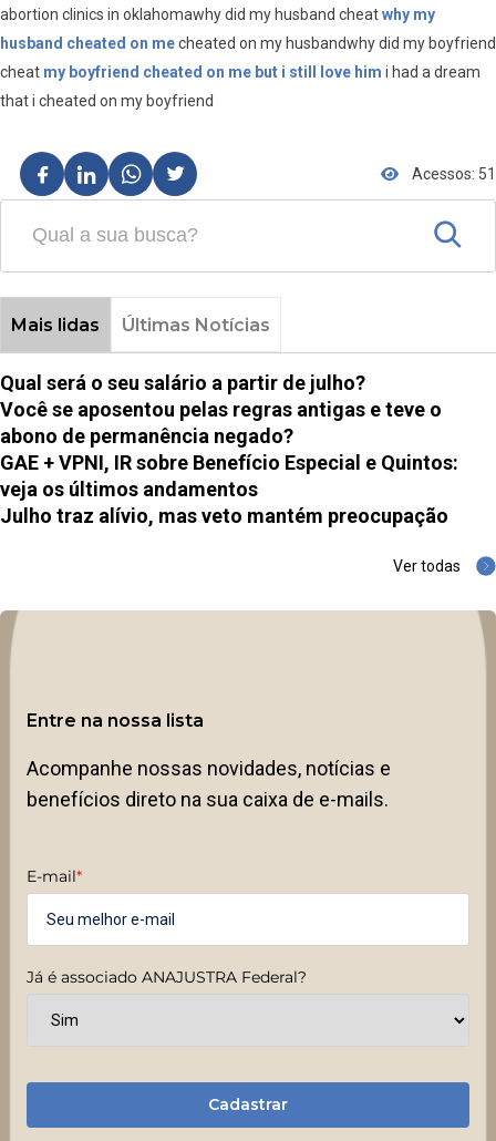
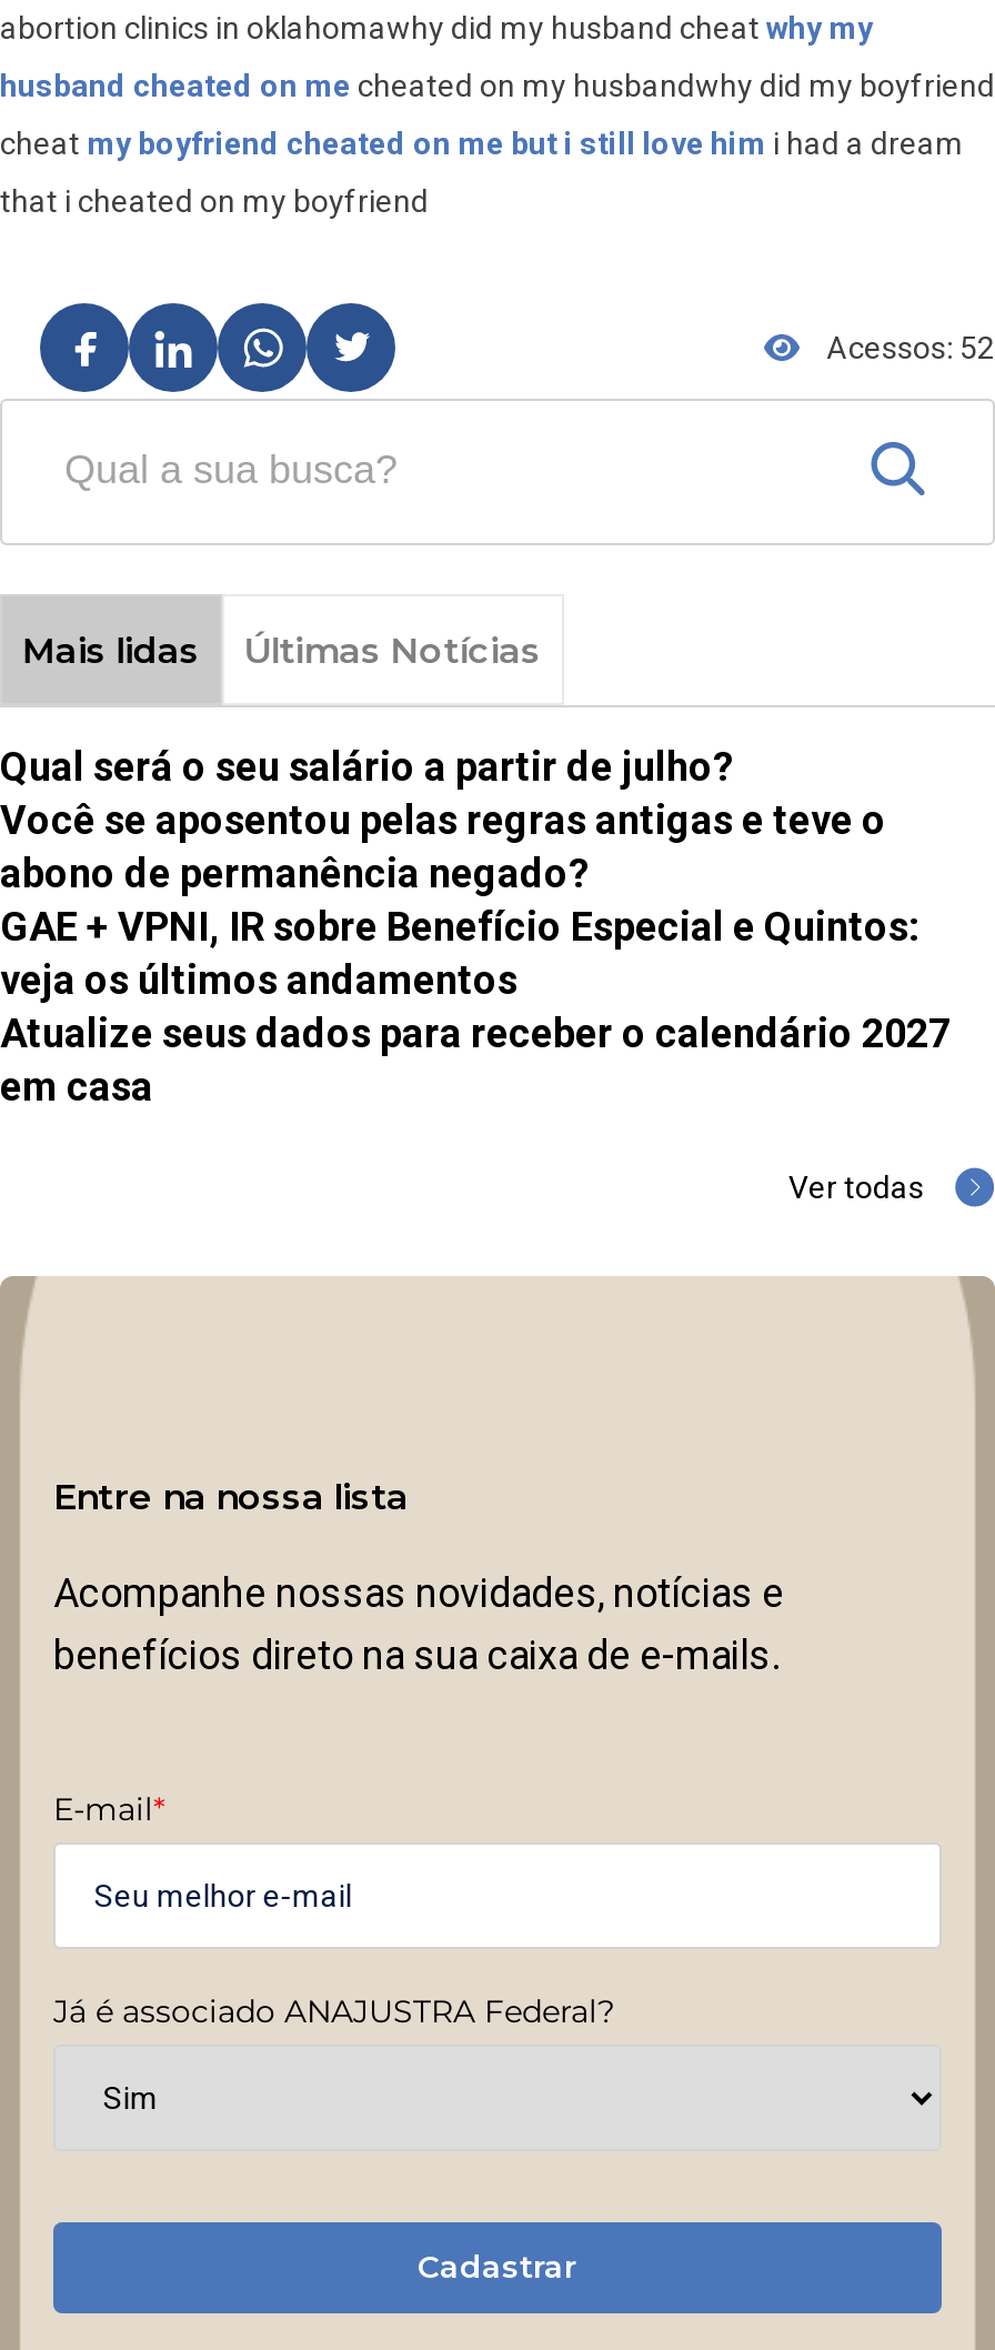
- Acessos: 51
+ Acessos: 52

- Julho traz alívio, mas veto mantém preocupação
+ Atualize seus dados para receber o calendário 2027
+ em casa
